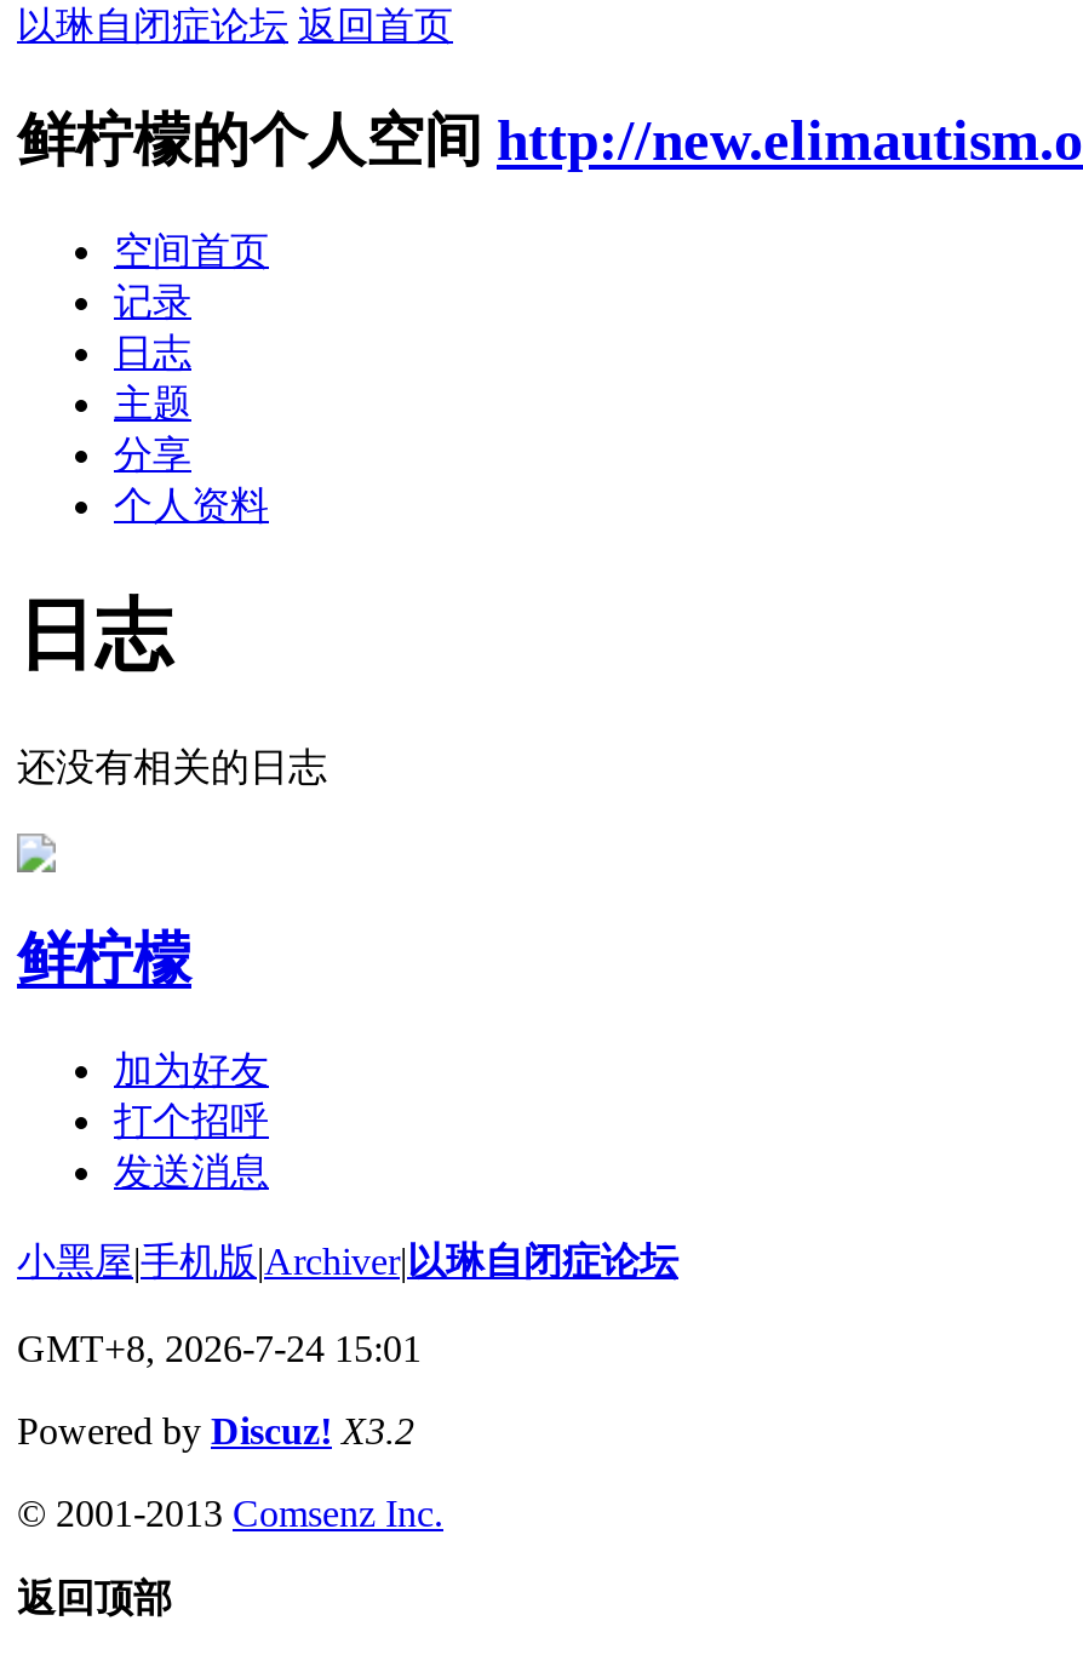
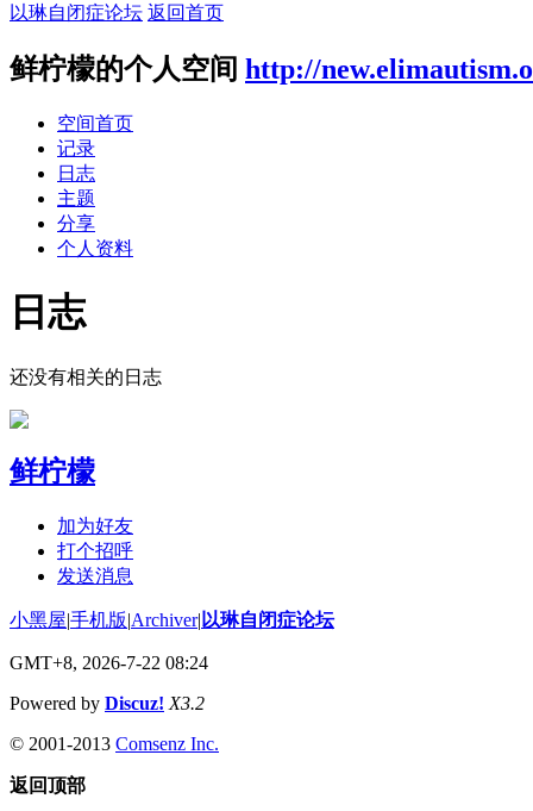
- GMT+8, 2026-7-24 15:01
+ GMT+8, 2026-7-22 08:24
